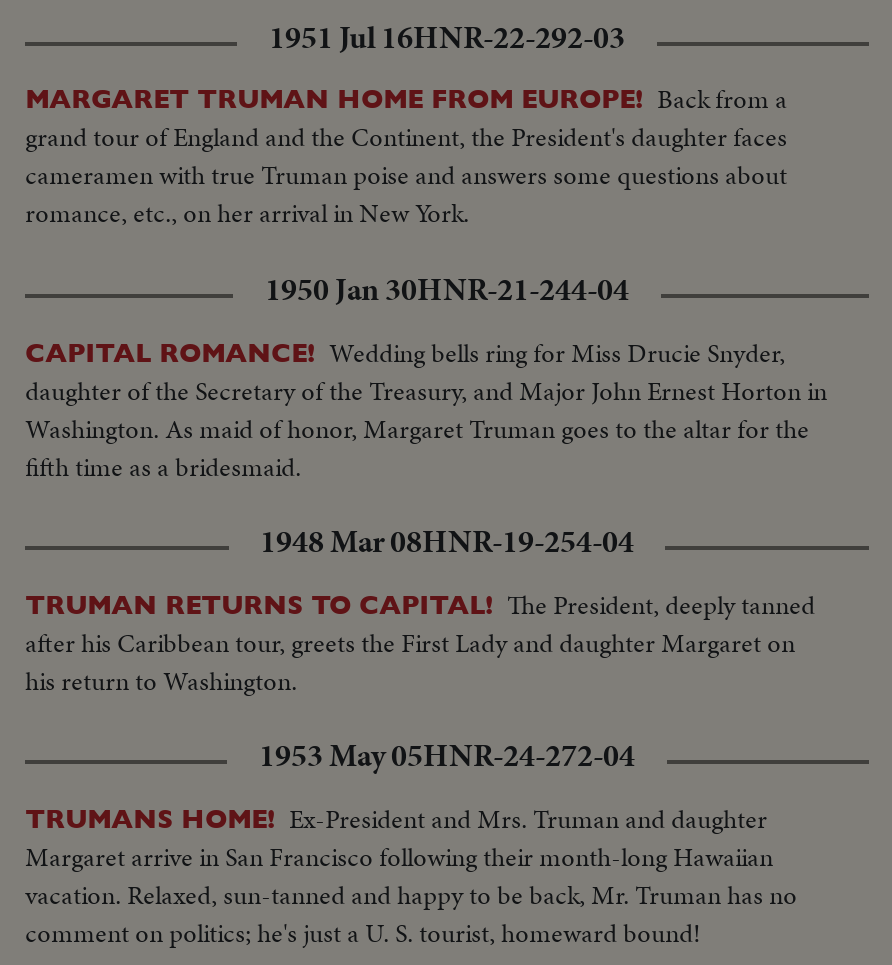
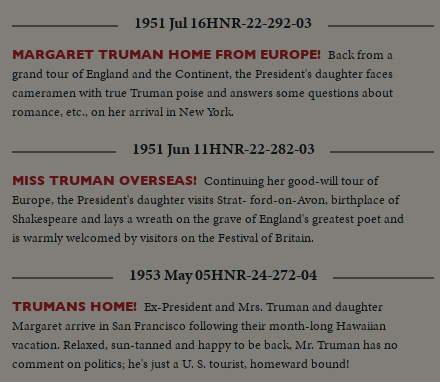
- 1950 Jan 30HNR-21-244-04
- CAPITAL ROMANCE! Wedding bells ring for Miss Drucie Snyder,
- daughter of the Secretary of the Treasury, and Major John Ernest Horton in
- Washington. As maid of honor, Margaret Truman goes to the altar for the
- fifth time as a bridesmaid.
- 1948 Mar 08HNR-19-254-04
- TRUMAN RETURNS TO CAPITAL! The President, deeply tanned
- after his Caribbean tour, greets the First Lady and daughter Margaret on
- his return to Washington.
+ 1951 Jun 11HNR-22-282-03
+ MISS TRUMAN OVERSEAS! Continuing her good-will tour of
+ Europe, the President's daughter visits Strat- ford-on-Avon, birthplace of
+ Shakespeare and lays a wreath on the grave of England's greatest poet and
+ is warmly welcomed by visitors on the Festival of Britain.
